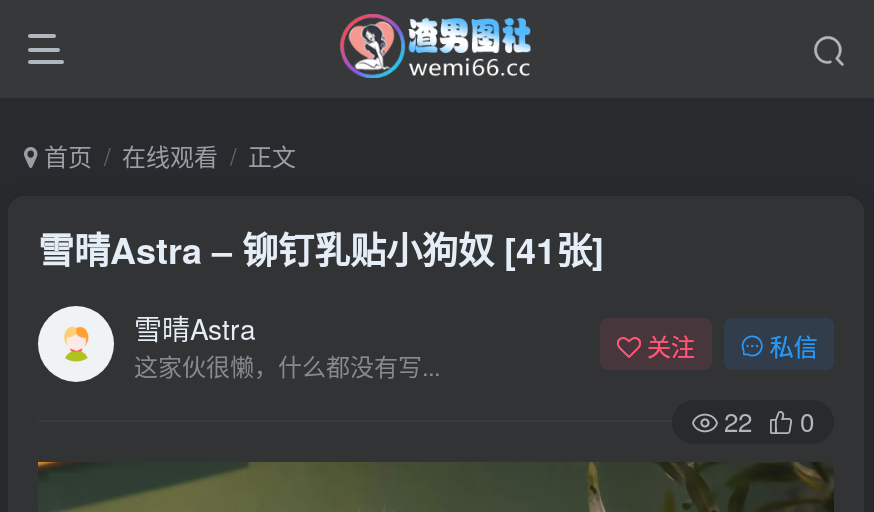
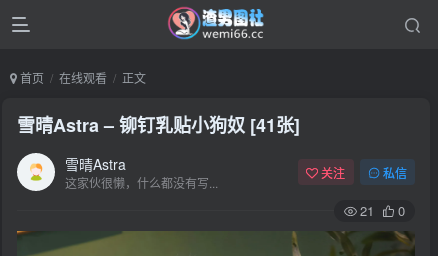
- 22 0
+ 21 0
